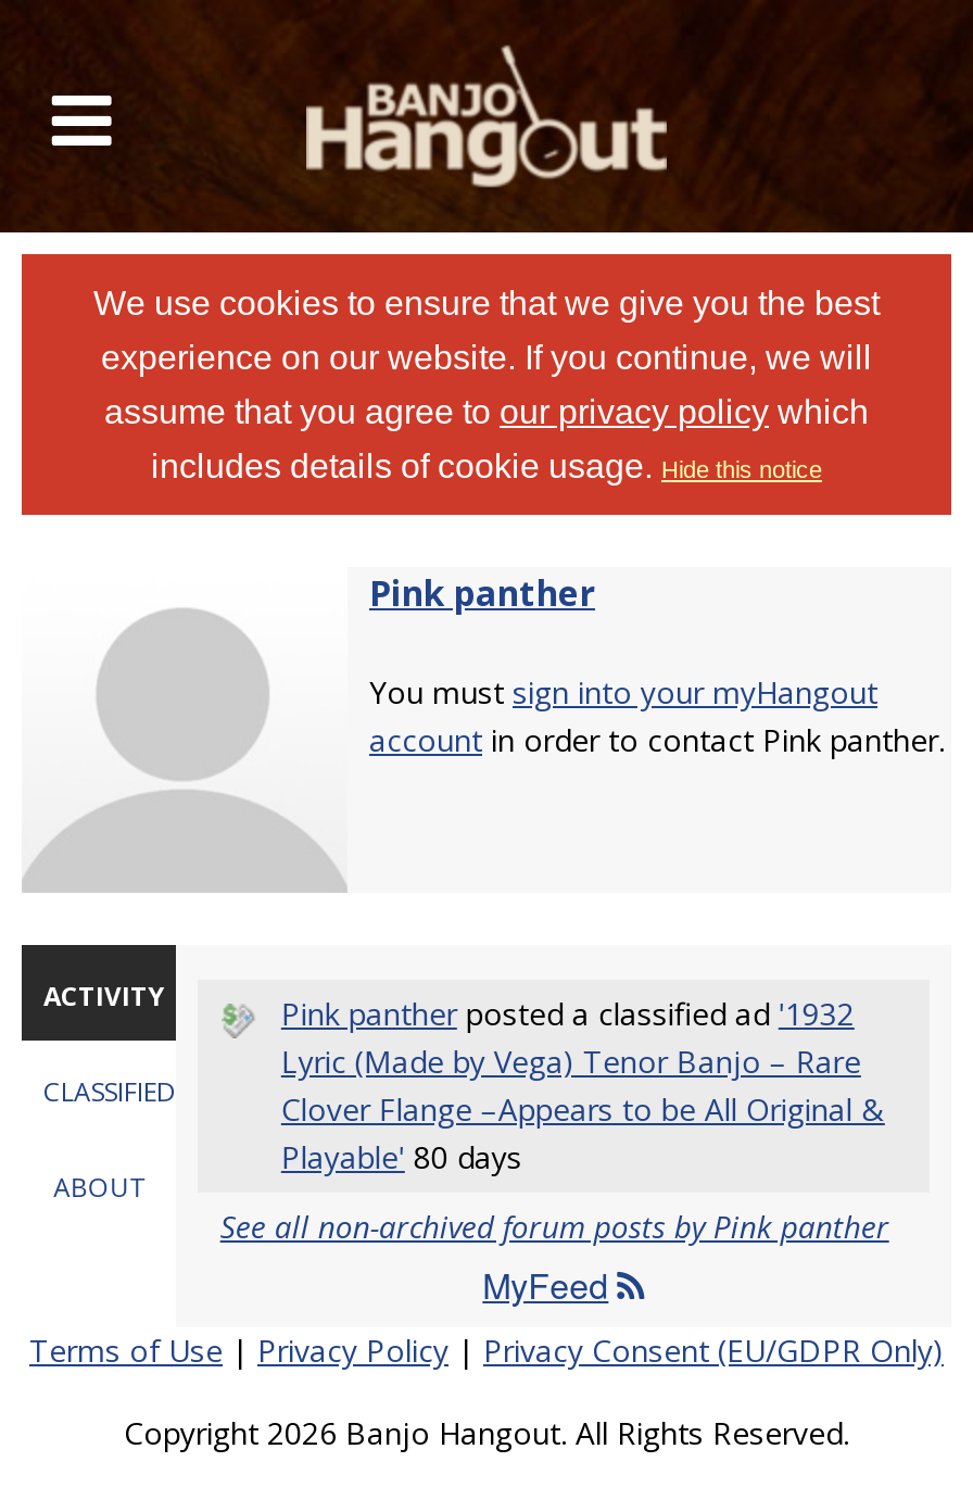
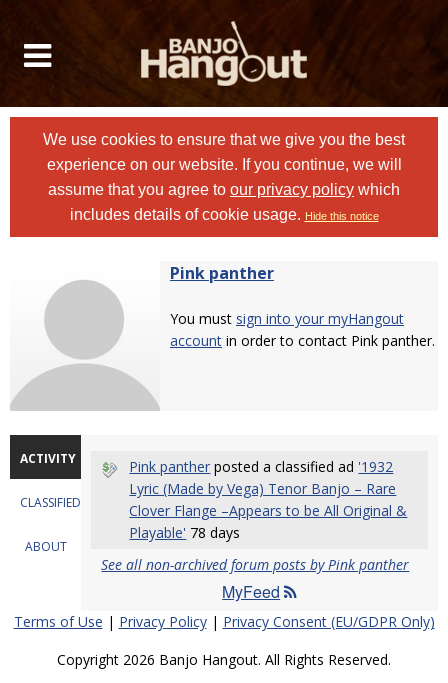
- Playable' 80 days
+ Playable' 78 days
